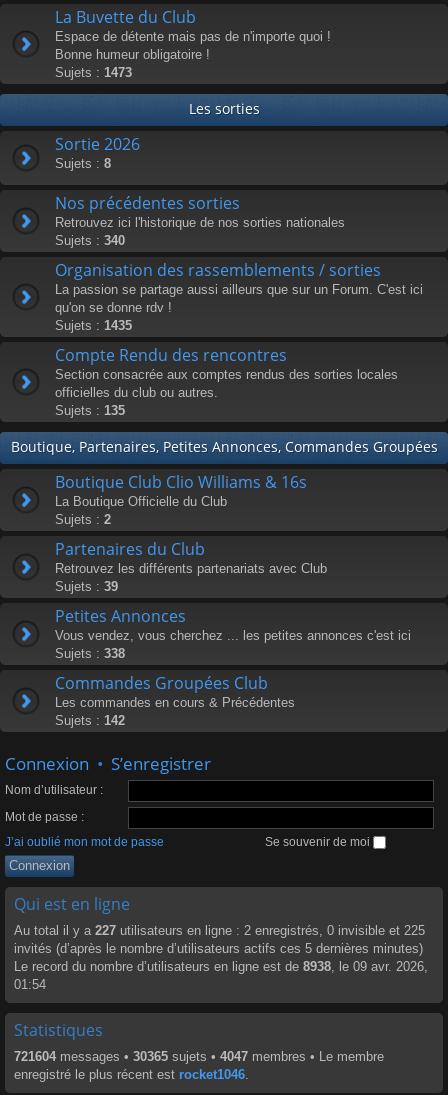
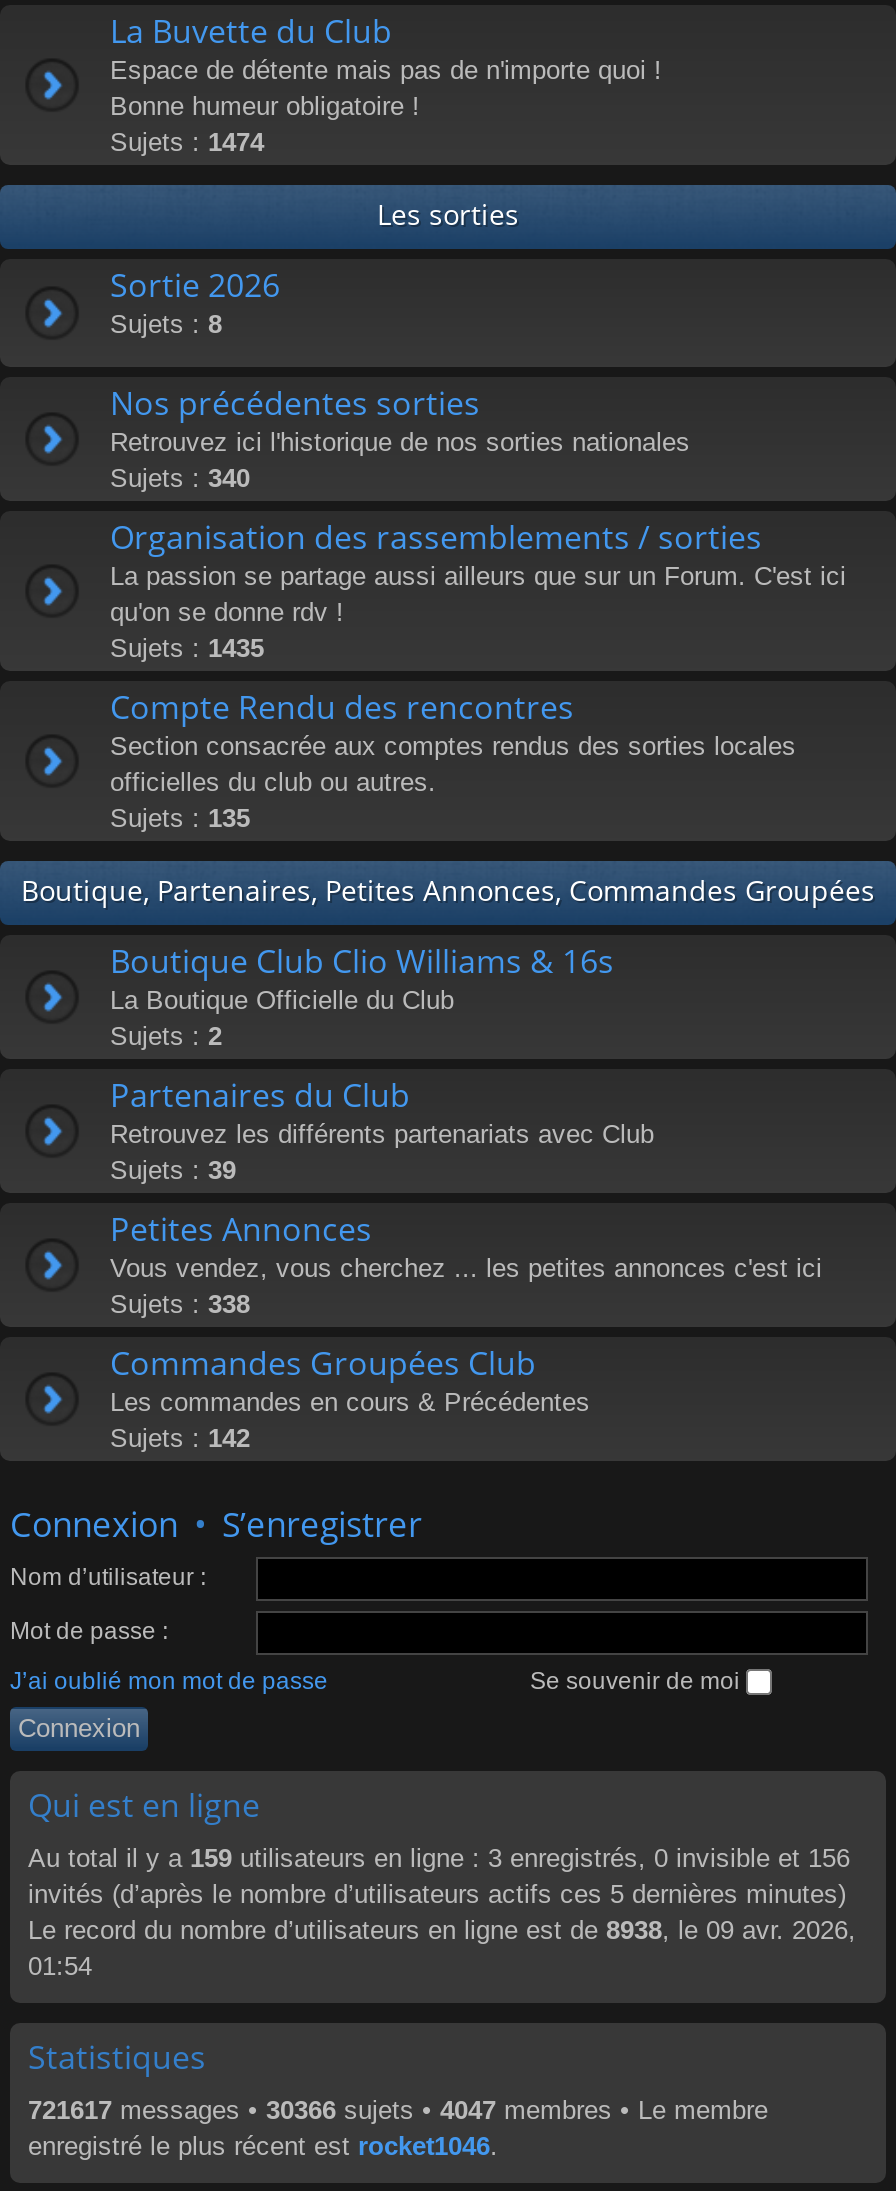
- Sujets : 1473
+ Sujets : 1474

- Au total il y a 227 utilisateurs en ligne : 2 enregistrés, 0 invisible et 225
+ Au total il y a 159 utilisateurs en ligne : 3 enregistrés, 0 invisible et 156

- 721604 messages • 30365 sujets • 4047 membres • Le membre
+ 721617 messages • 30366 sujets • 4047 membres • Le membre
